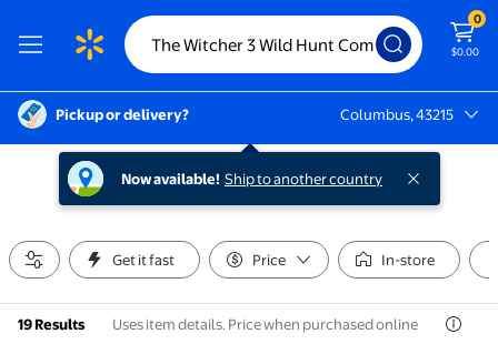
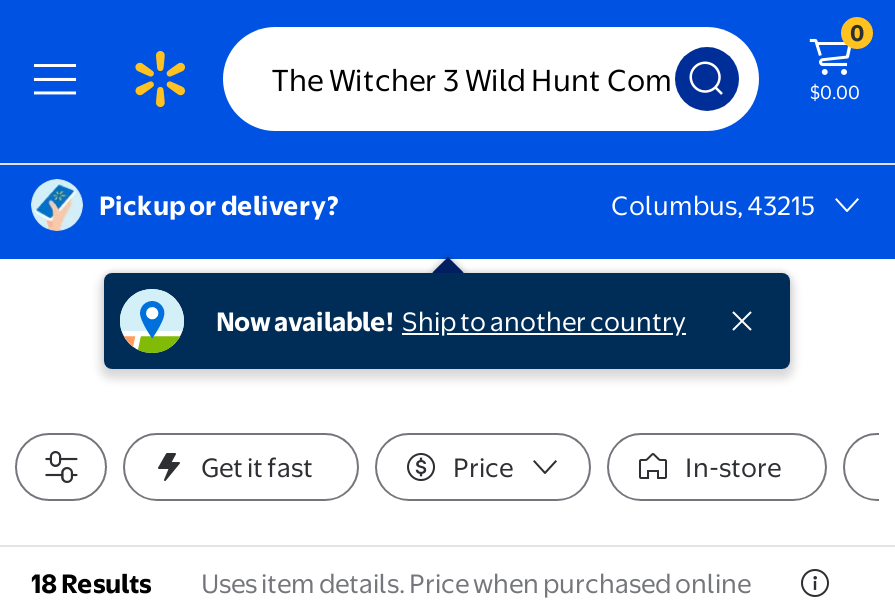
- 19 Results Uses item details. Price when purchased online
+ 18 Results Uses item details. Price when purchased online
